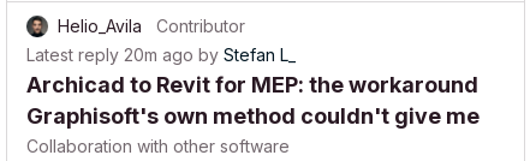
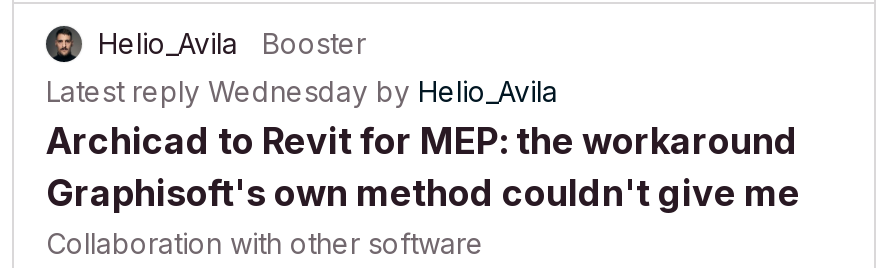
- Contributor
- Latest reply 20m ago by Stefan L_
+ Booster
+ Latest reply Wednesday by Helio_Avila
